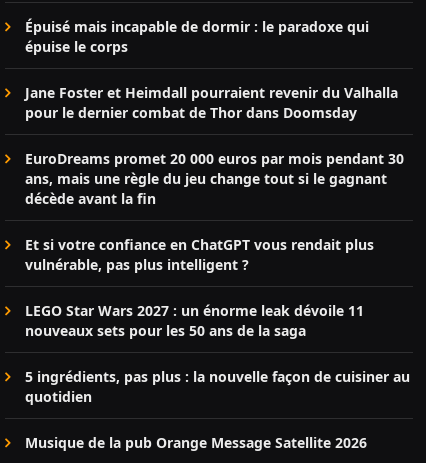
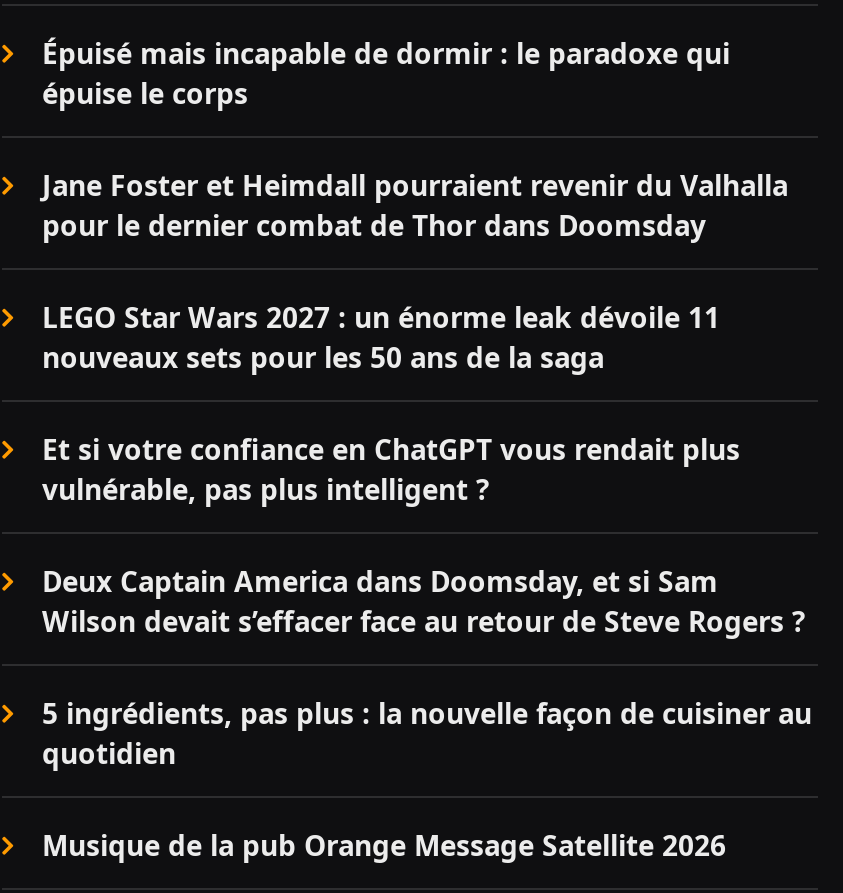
- EuroDreams promet 20 000 euros par mois pendant 30
- ans, mais une règle du jeu change tout si le gagnant
- décède avant la fin

+ Deux Captain America dans Doomsday, et si Sam
+ Wilson devait s’effacer face au retour de Steve Rogers ?

moved up: LEGO Star Wars 2027 : un énorme leak dévoile 11 | nouveaux sets pour les 50 ans de la saga
